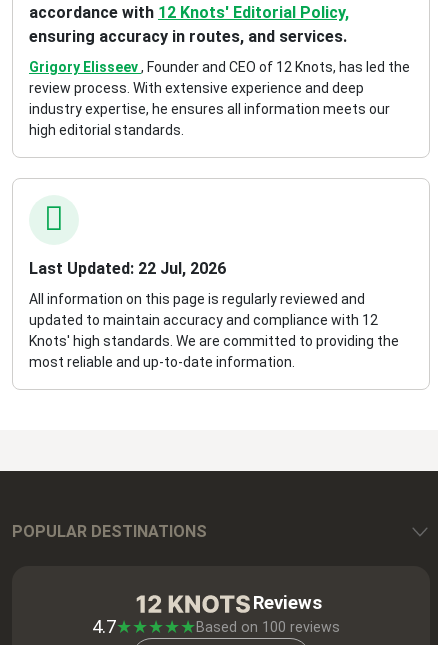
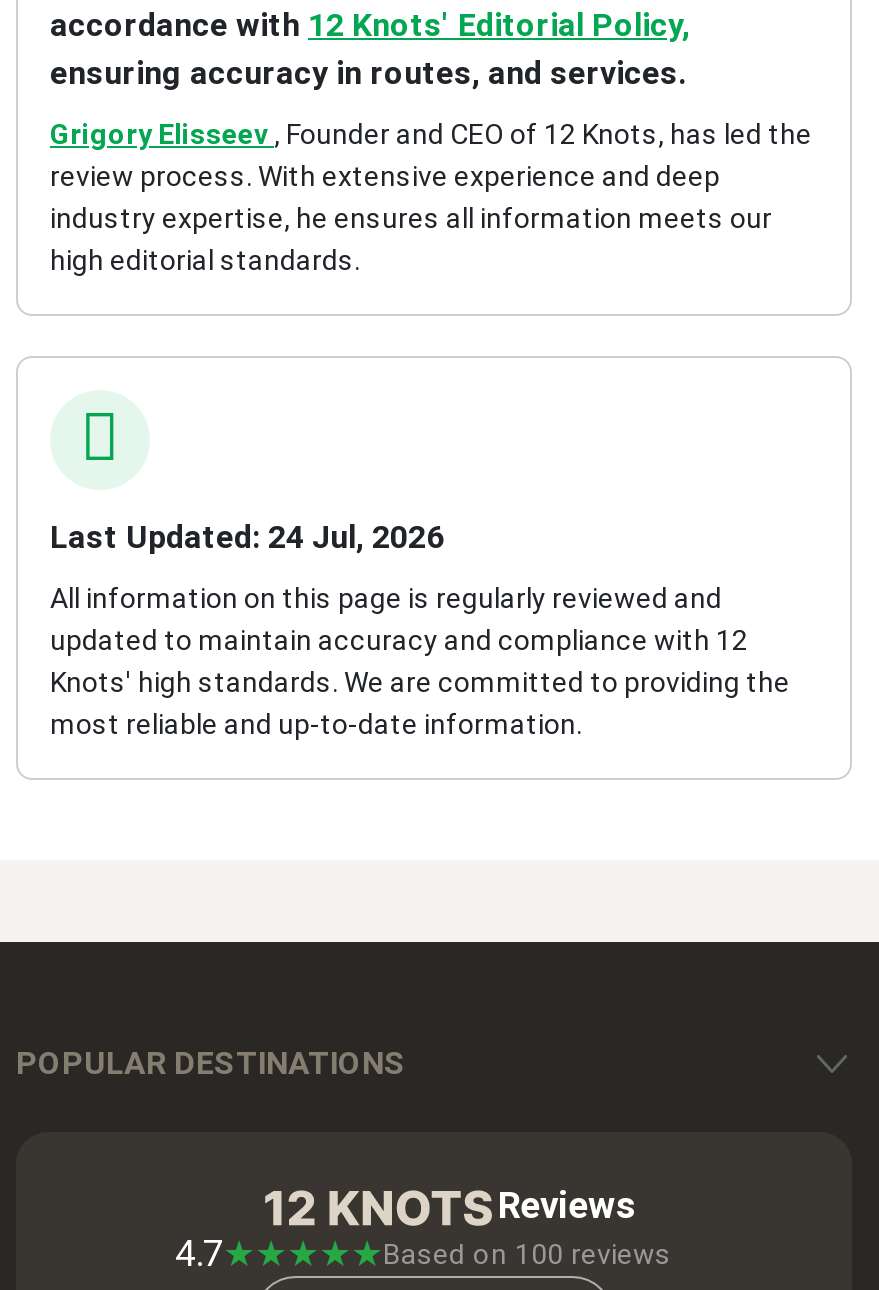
- Last Updated: 22 Jul, 2026
+ Last Updated: 24 Jul, 2026
